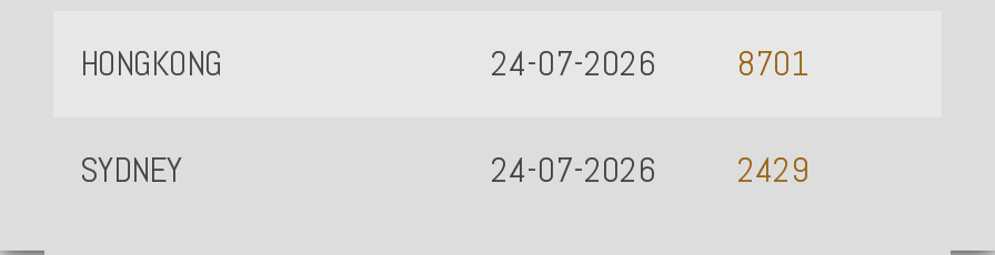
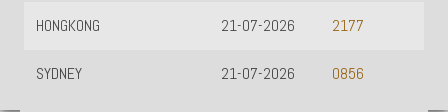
- 24-07-2026
+ 21-07-2026

- 8701
+ 2177

- 24-07-2026
+ 21-07-2026

- 2429
+ 0856
